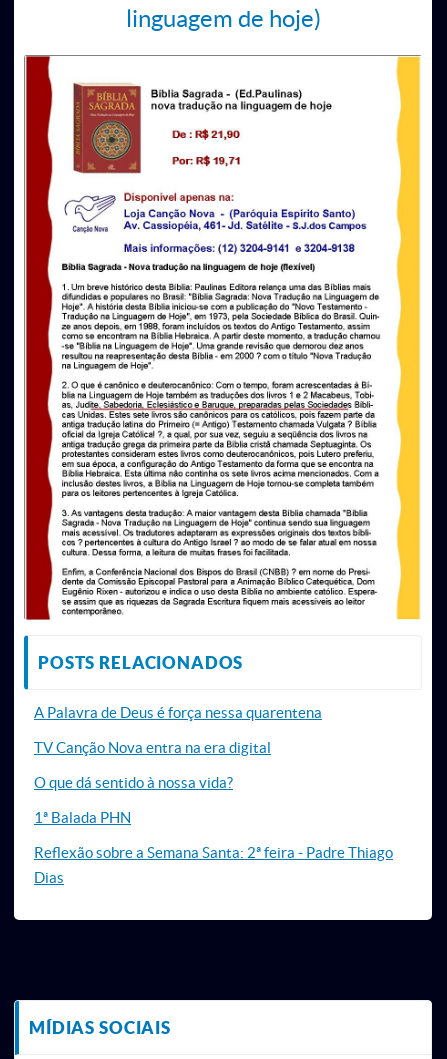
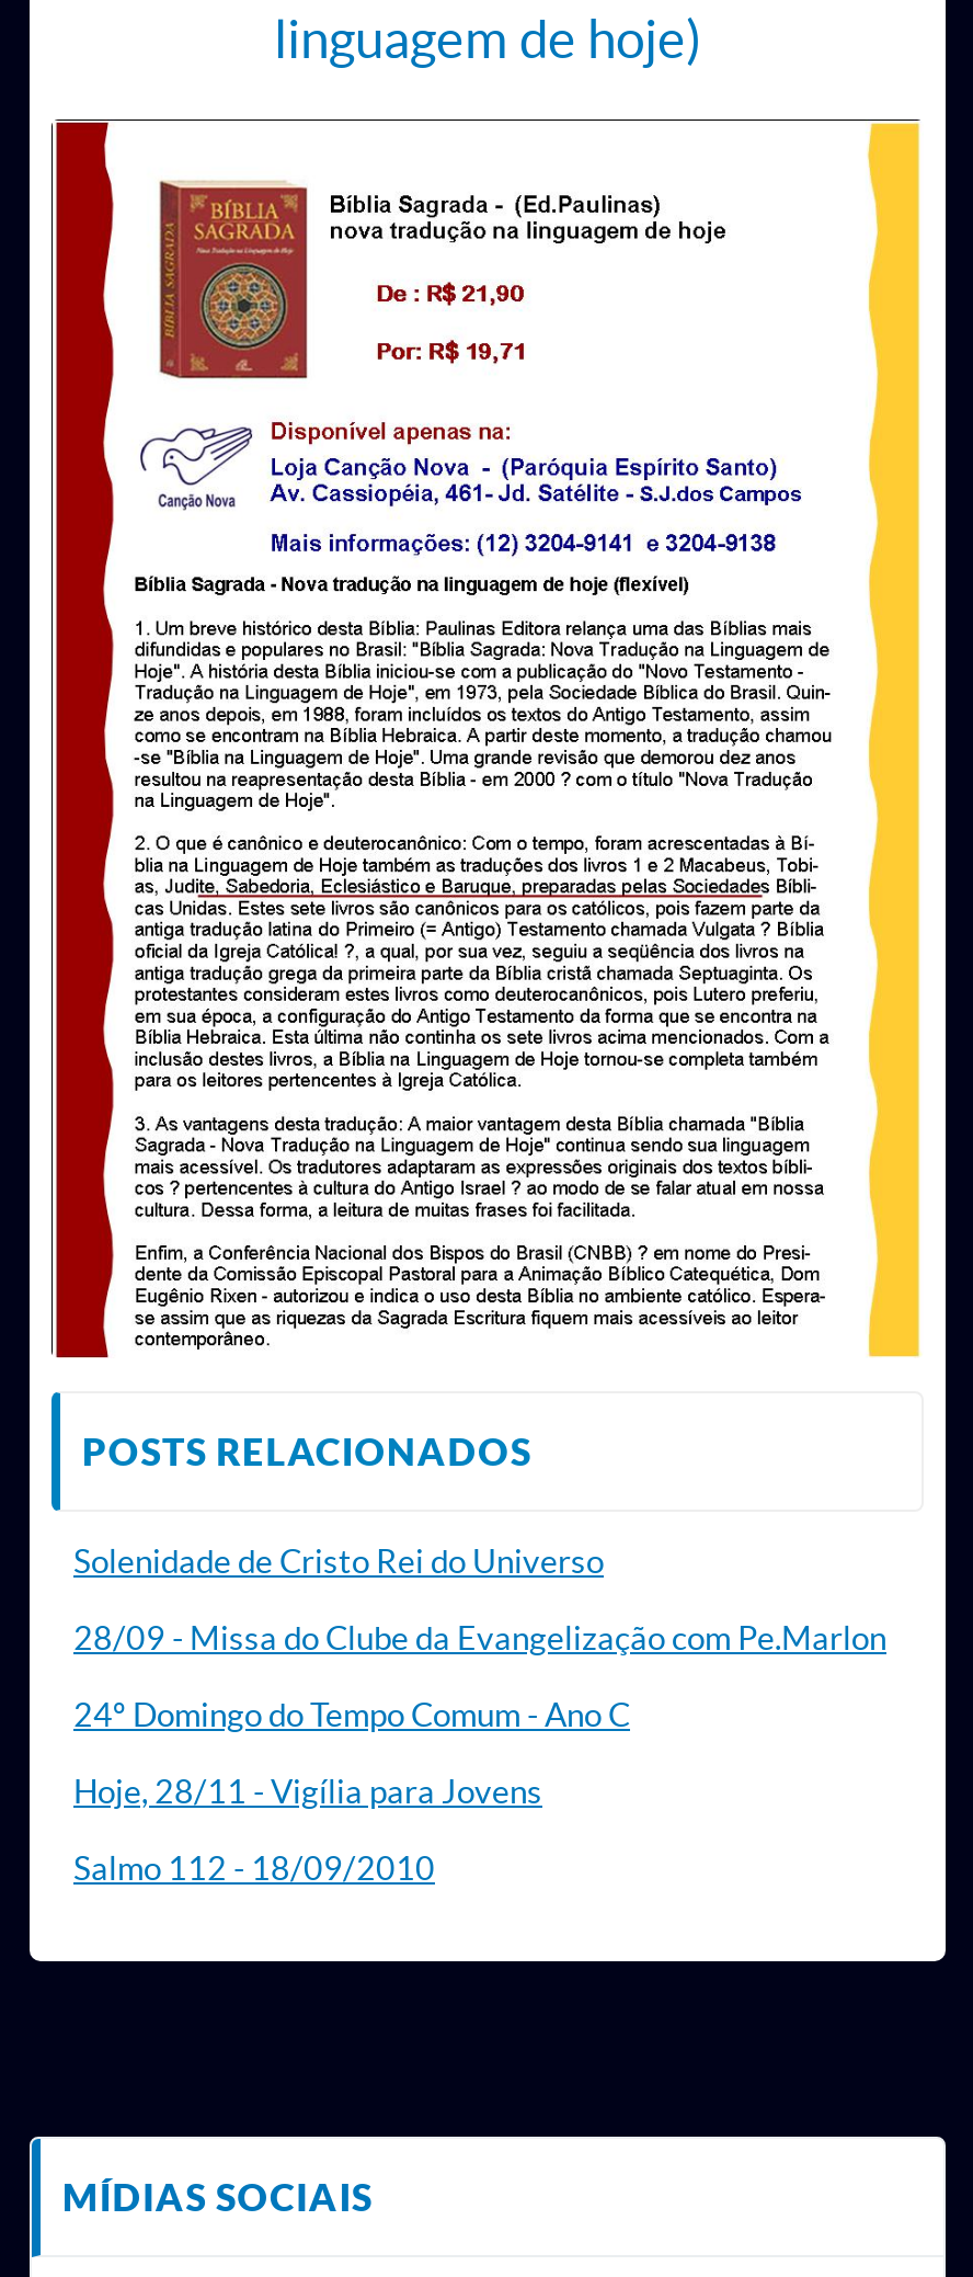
- A Palavra de Deus é força nessa quarentena
- TV Canção Nova entra na era digital
- O que dá sentido à nossa vida?
- 1ª Balada PHN
- Reflexão sobre a Semana Santa: 2ª feira - Padre Thiago
- Dias
+ Solenidade de Cristo Rei do Universo
+ 28/09 - Missa do Clube da Evangelização com Pe.Marlon
+ 24º Domingo do Tempo Comum - Ano C
+ Hoje, 28/11 - Vigília para Jovens
+ Salmo 112 - 18/09/2010
